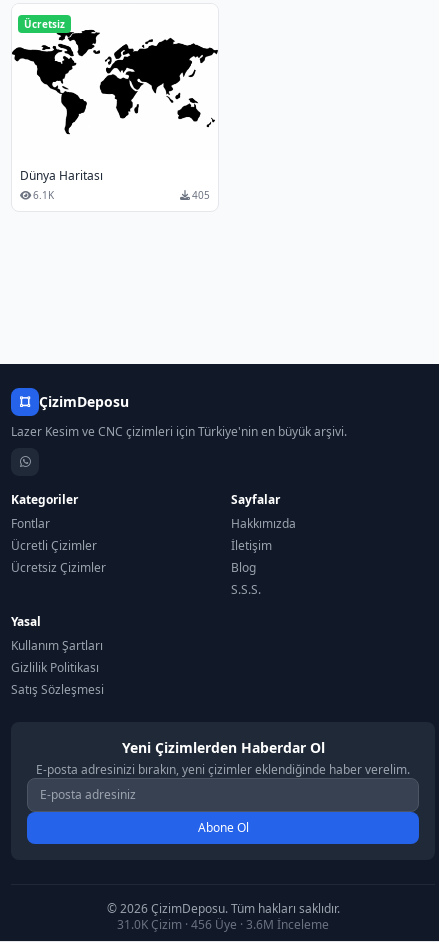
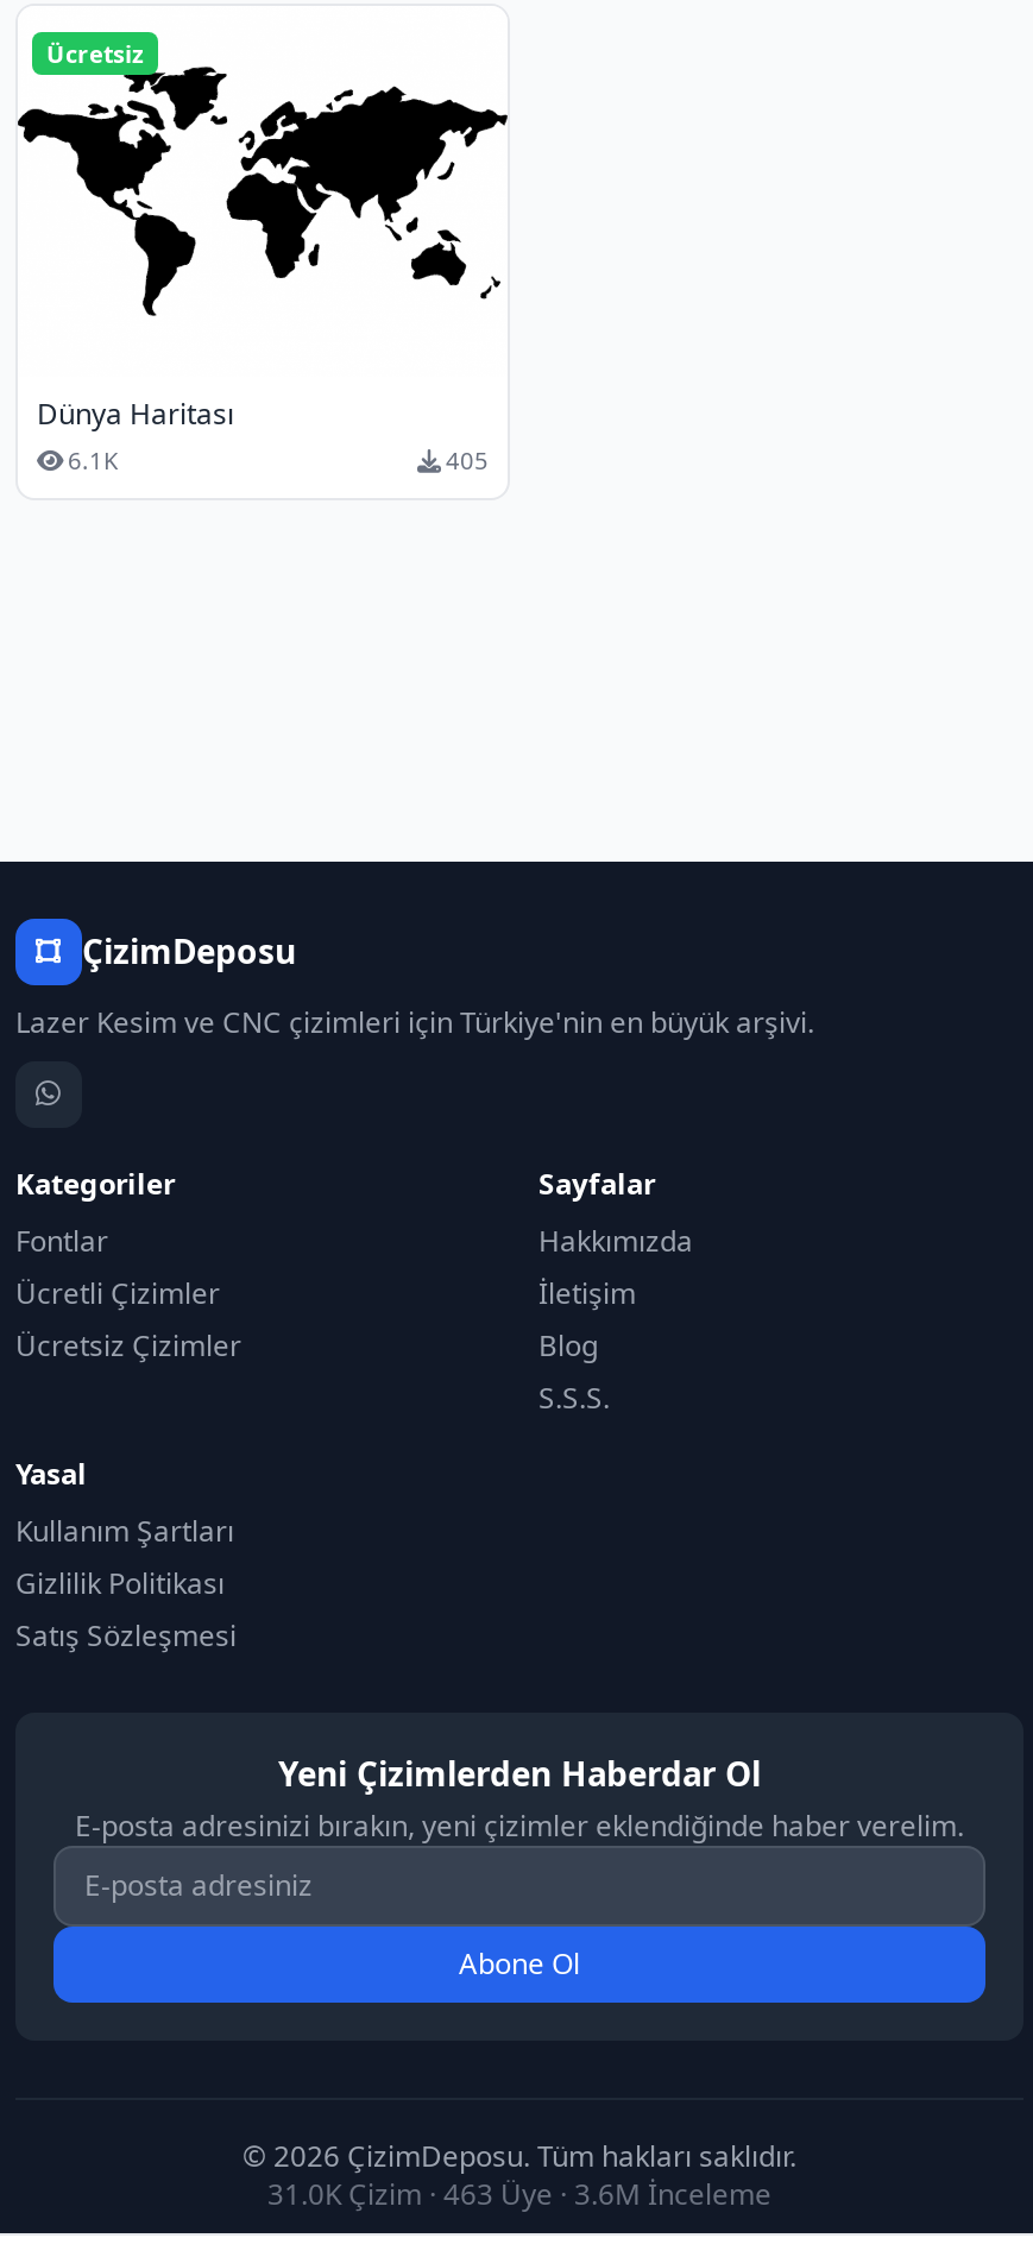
- 31.0K Çizim · 456 Üye · 3.6M İnceleme
+ 31.0K Çizim · 463 Üye · 3.6M İnceleme
